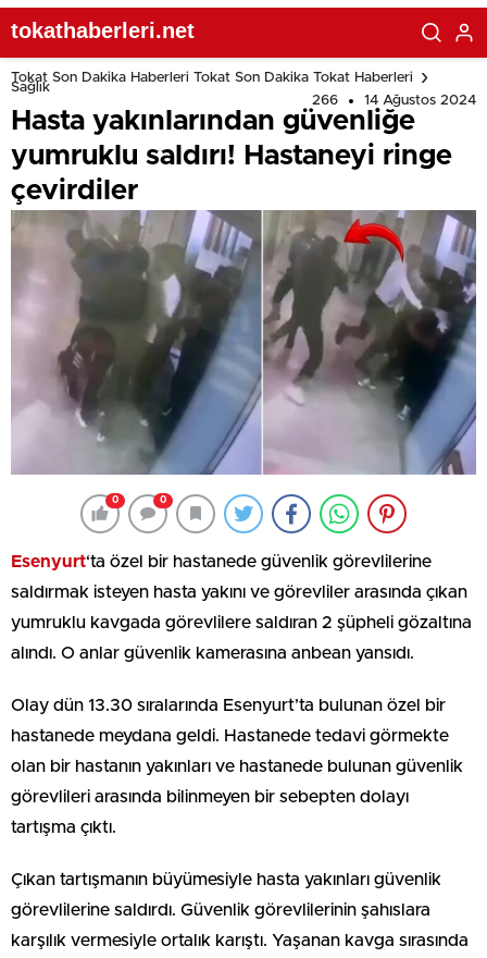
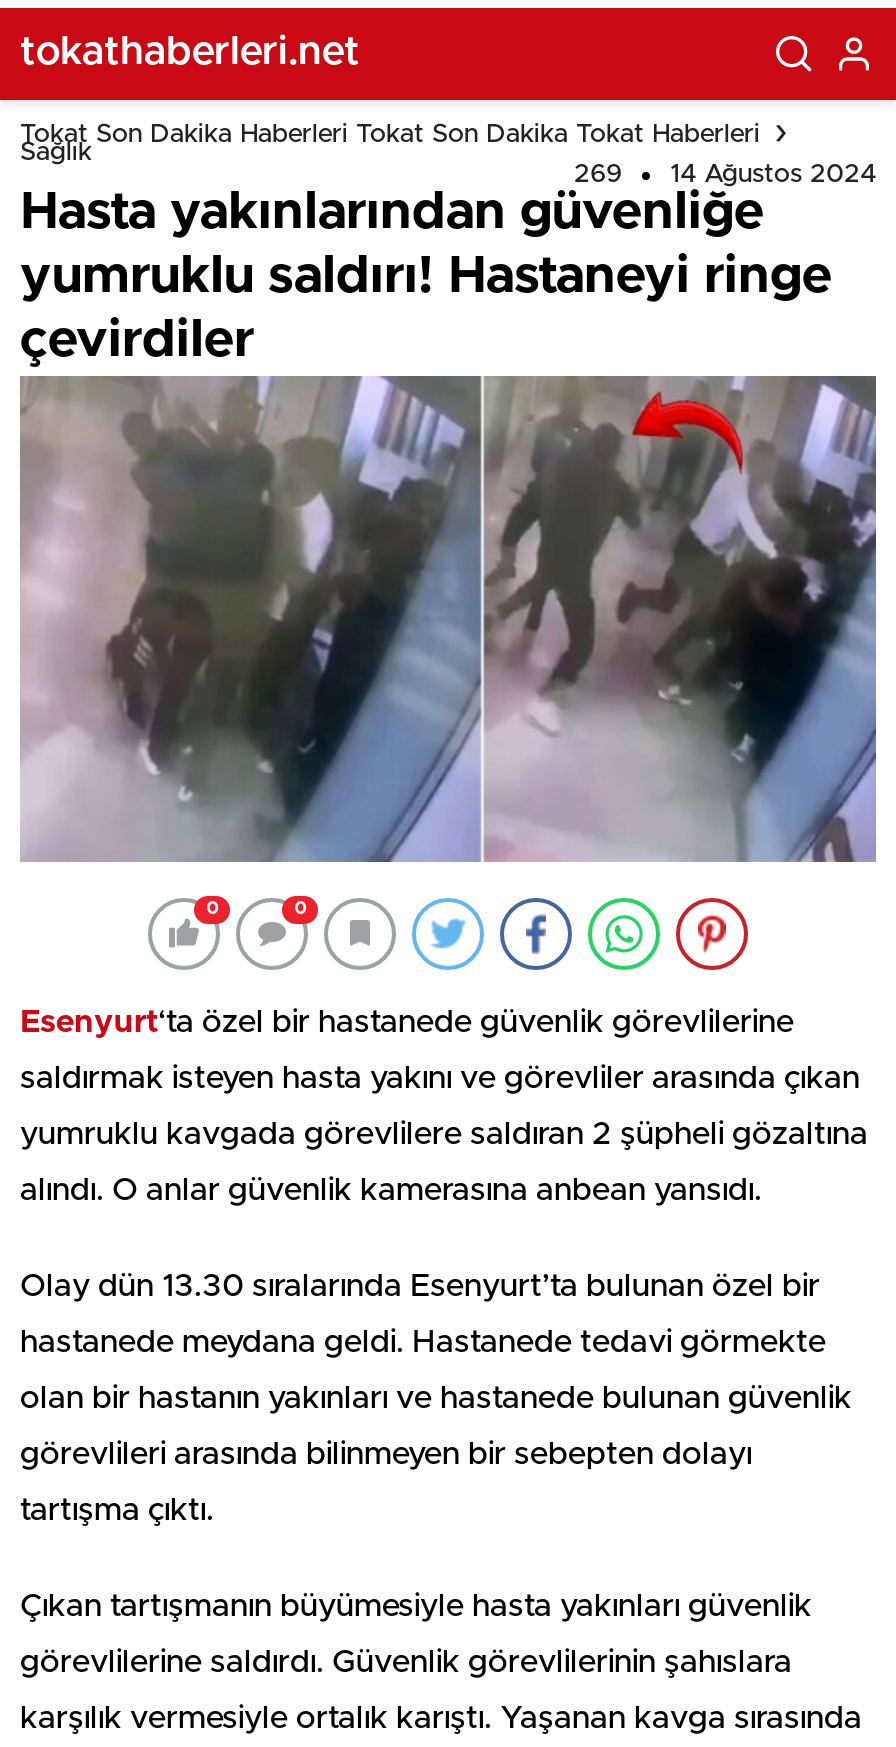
- 266 14 Ağustos 2024
+ 269 14 Ağustos 2024
